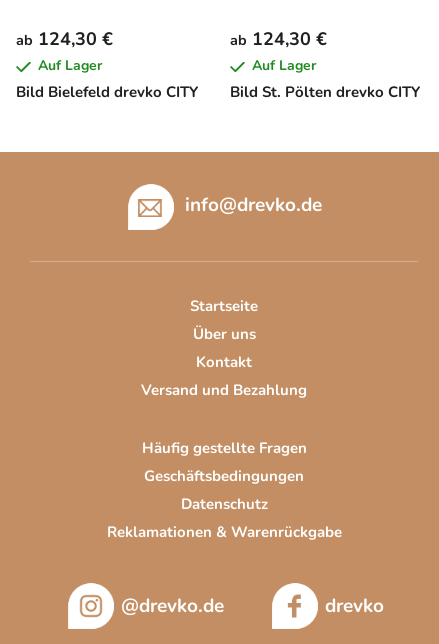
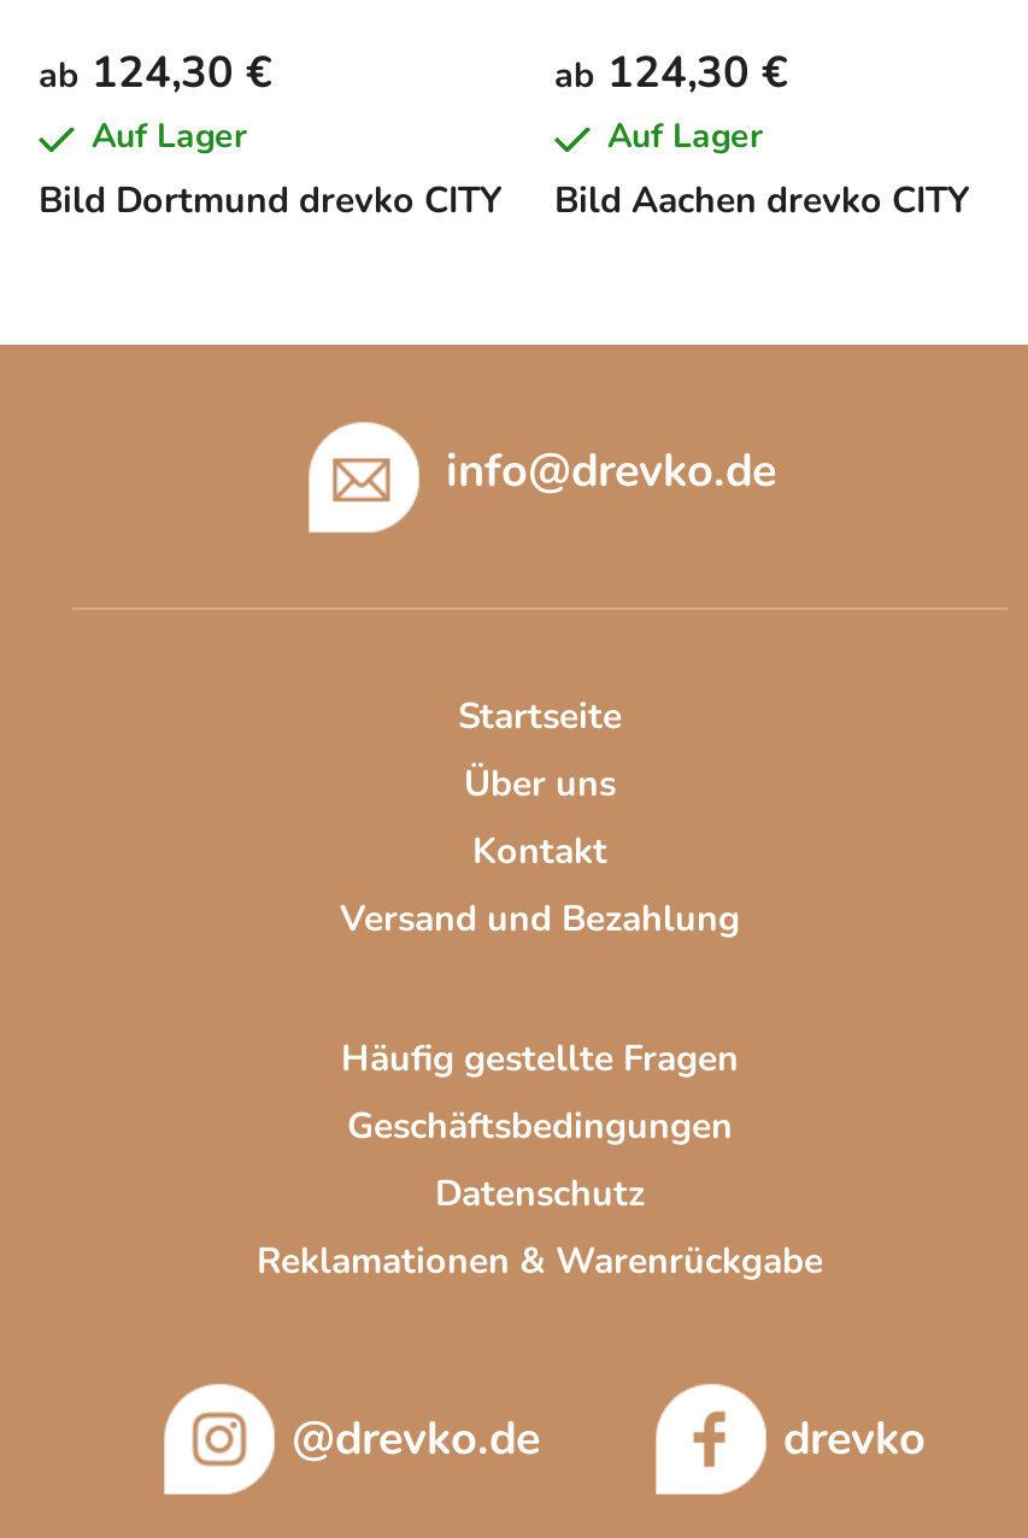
- Bild Bielefeld drevko CITY
+ Bild Dortmund drevko CITY

- Bild St. Pölten drevko CITY
+ Bild Aachen drevko CITY
